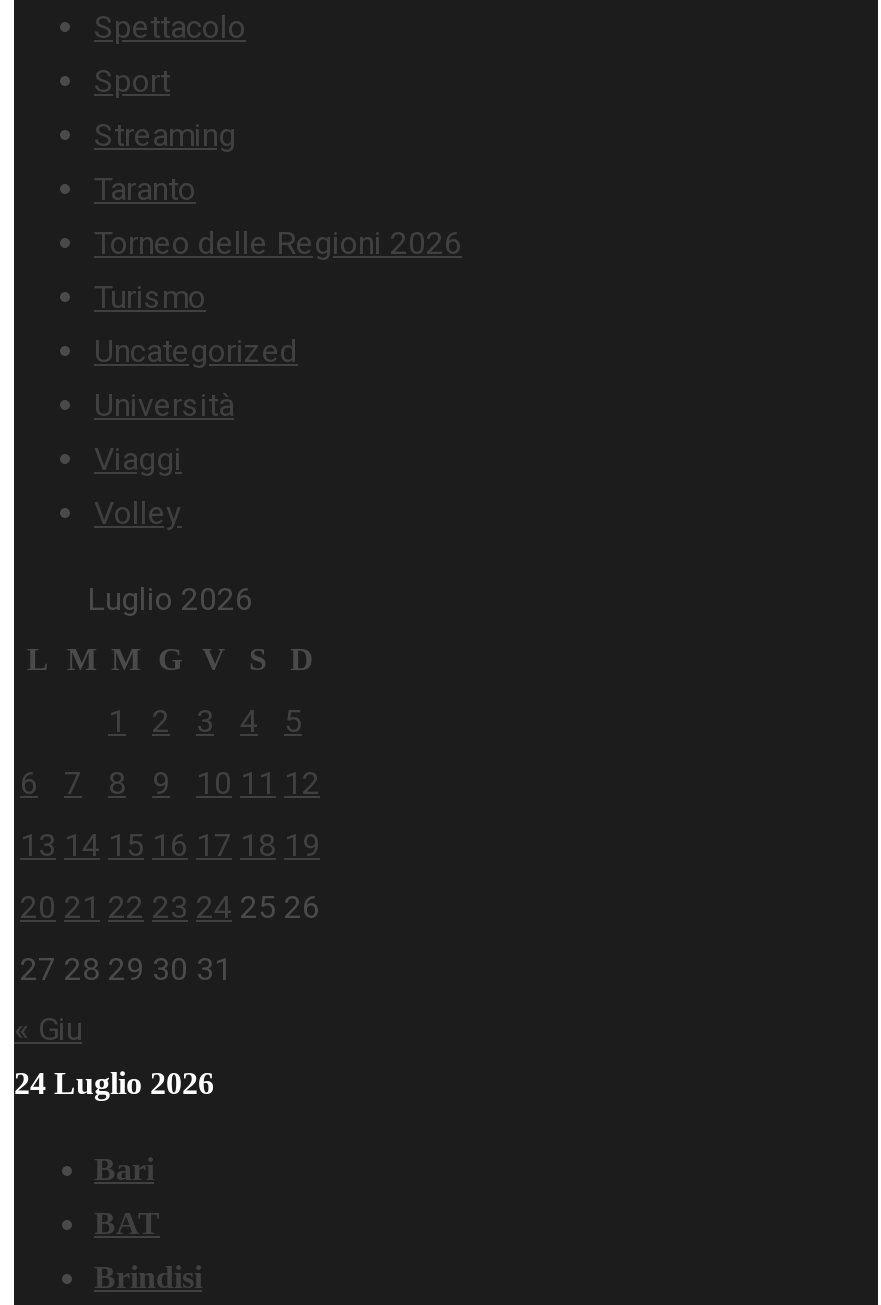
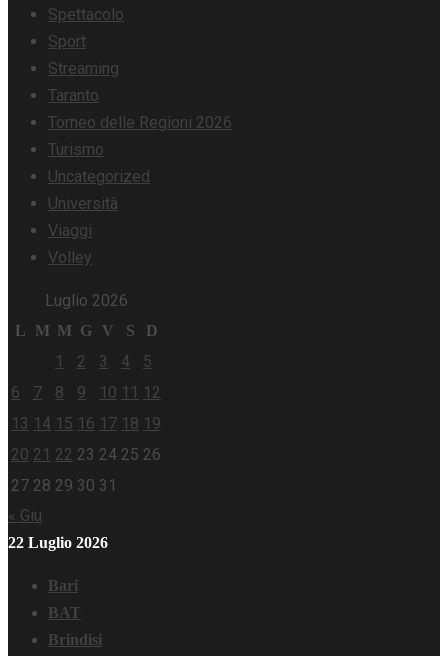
- 24 Luglio 2026
+ 22 Luglio 2026
